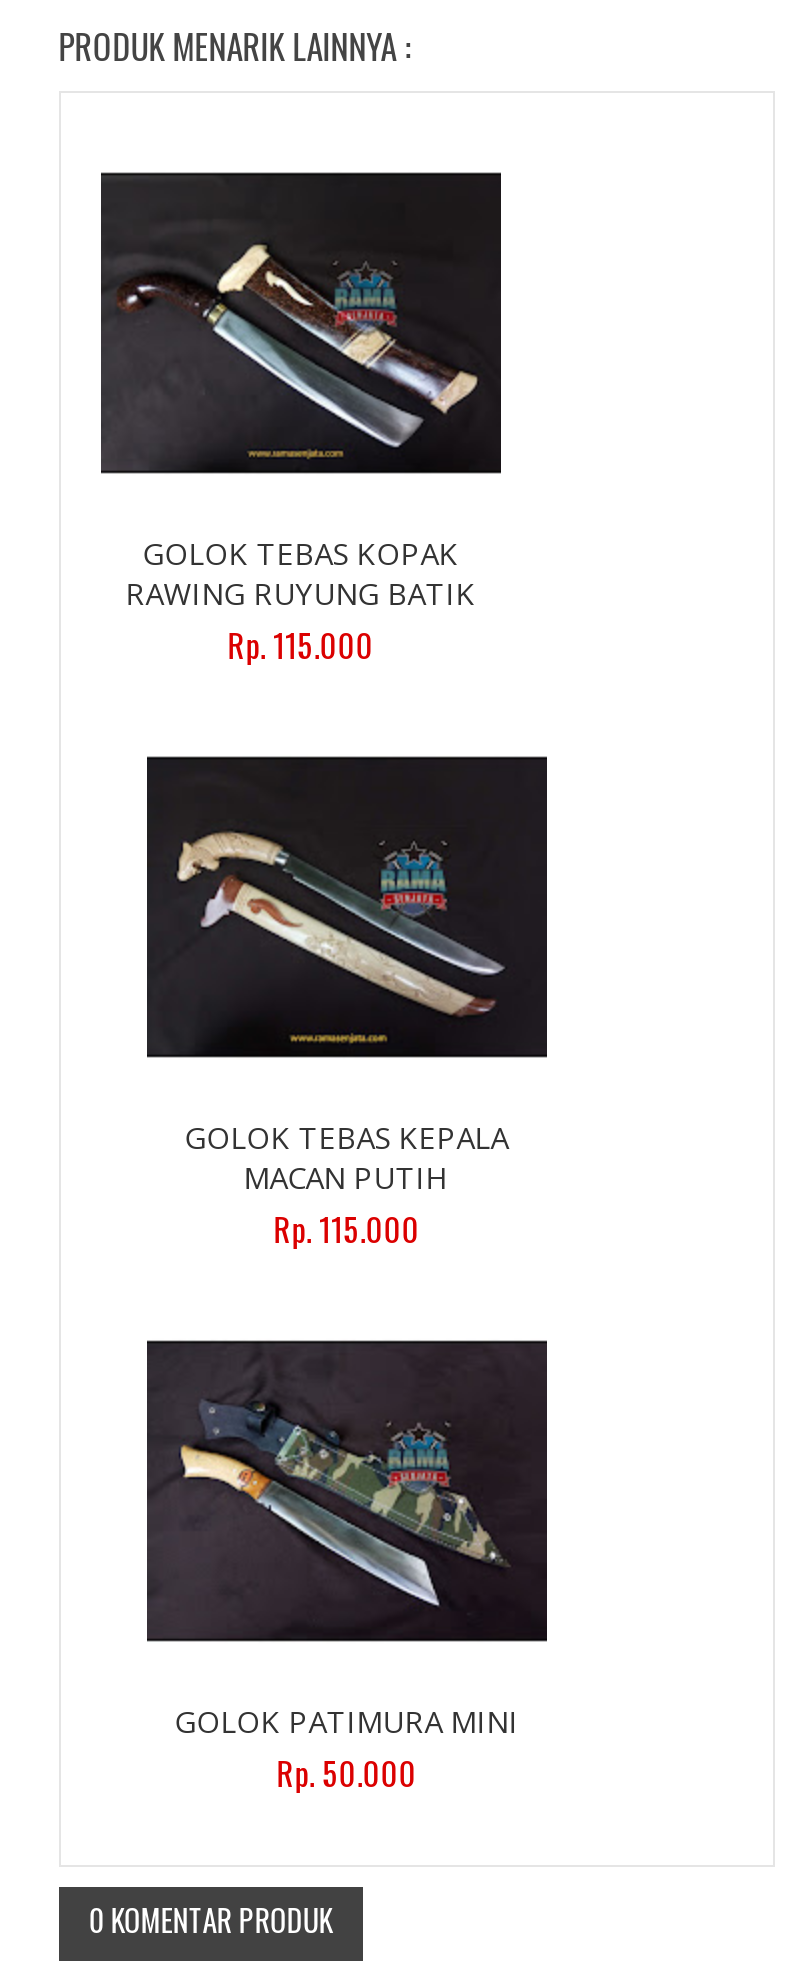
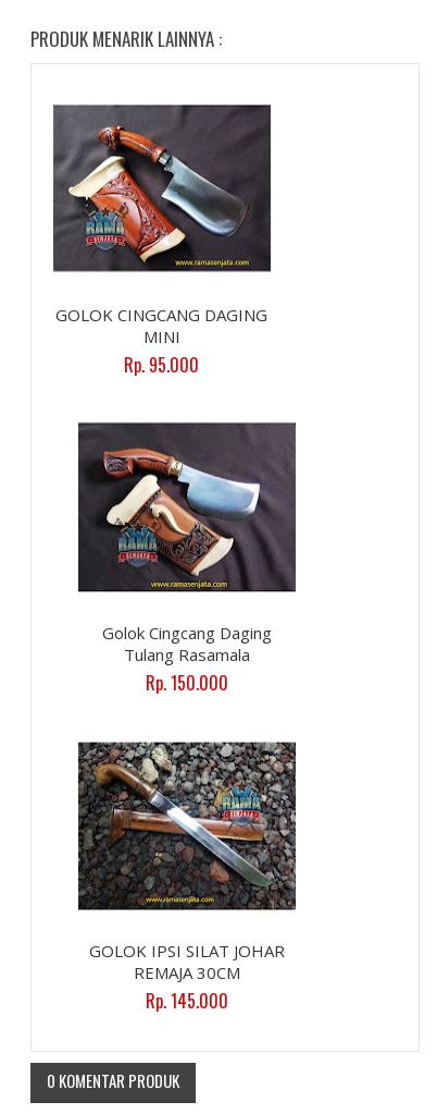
- [image]
- GOLOK TEBAS KOPAK
- RAWING RUYUNG BATIK
- Rp. 115.000
+ [image]
+ GOLOK CINGCANG DAGING
+ MINI
+ Rp. 95.000

- [image]
- GOLOK TEBAS KEPALA
- MACAN PUTIH
- Rp. 115.000
+ [image]
+ Golok Cingcang Daging
+ Tulang Rasamala
+ Rp. 150.000

- [image]
- GOLOK PATIMURA MINI
- Rp. 50.000
+ [image]
+ GOLOK IPSI SILAT JOHAR
+ REMAJA 30CM
+ Rp. 145.000
